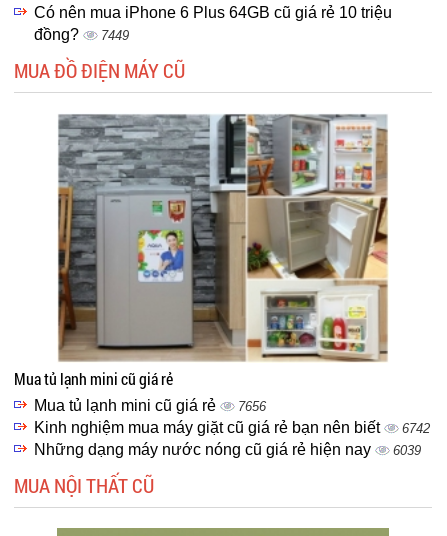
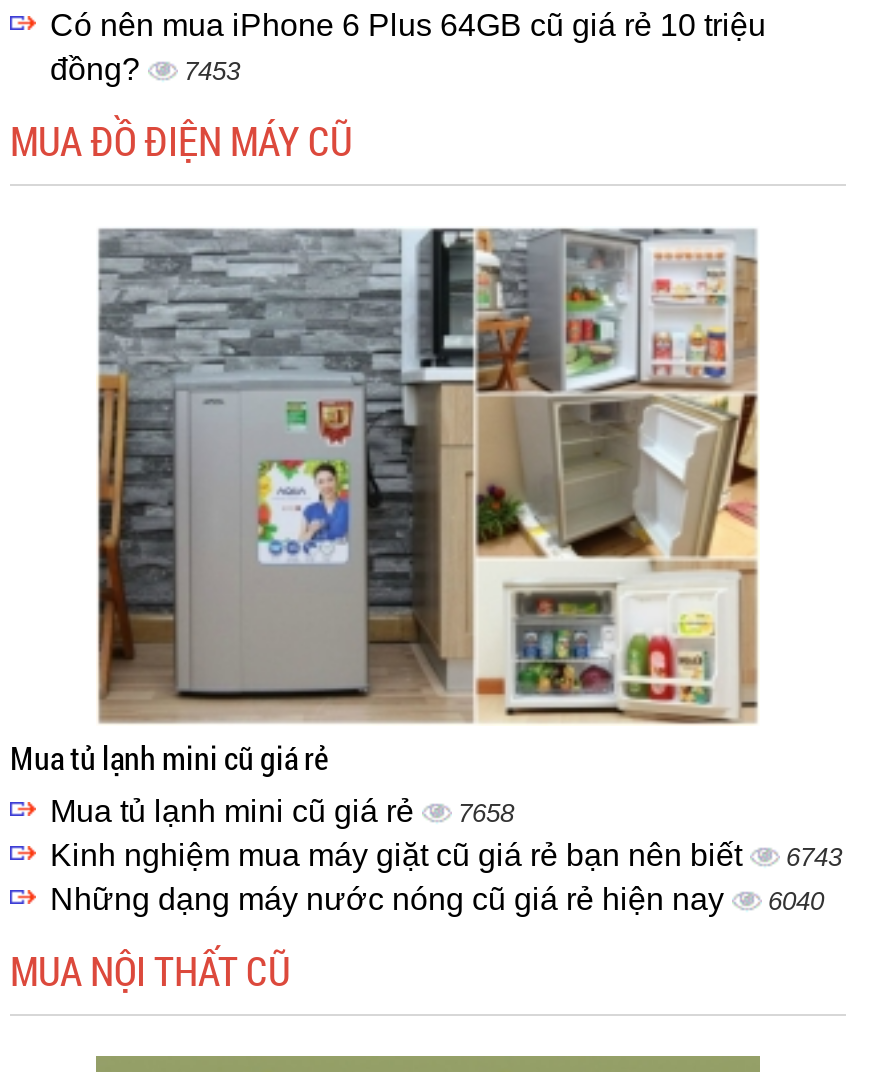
- đồng? 7449
+ đồng? 7453

- Mua tủ lạnh mini cũ giá rẻ 7656
+ Mua tủ lạnh mini cũ giá rẻ 7658

- Kinh nghiệm mua máy giặt cũ giá rẻ bạn nên biết 6742
+ Kinh nghiệm mua máy giặt cũ giá rẻ bạn nên biết 6743

- Những dạng máy nước nóng cũ giá rẻ hiện nay 6039
+ Những dạng máy nước nóng cũ giá rẻ hiện nay 6040
